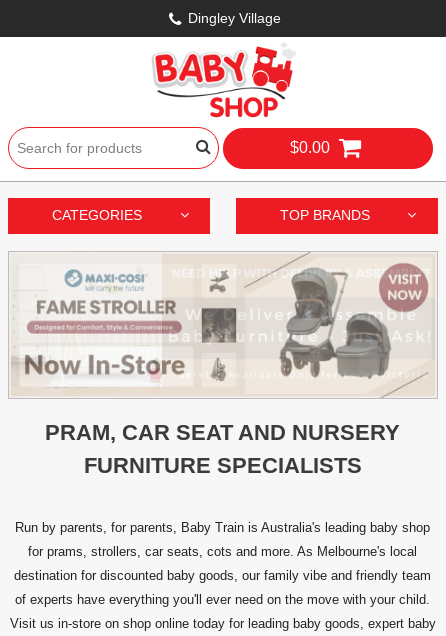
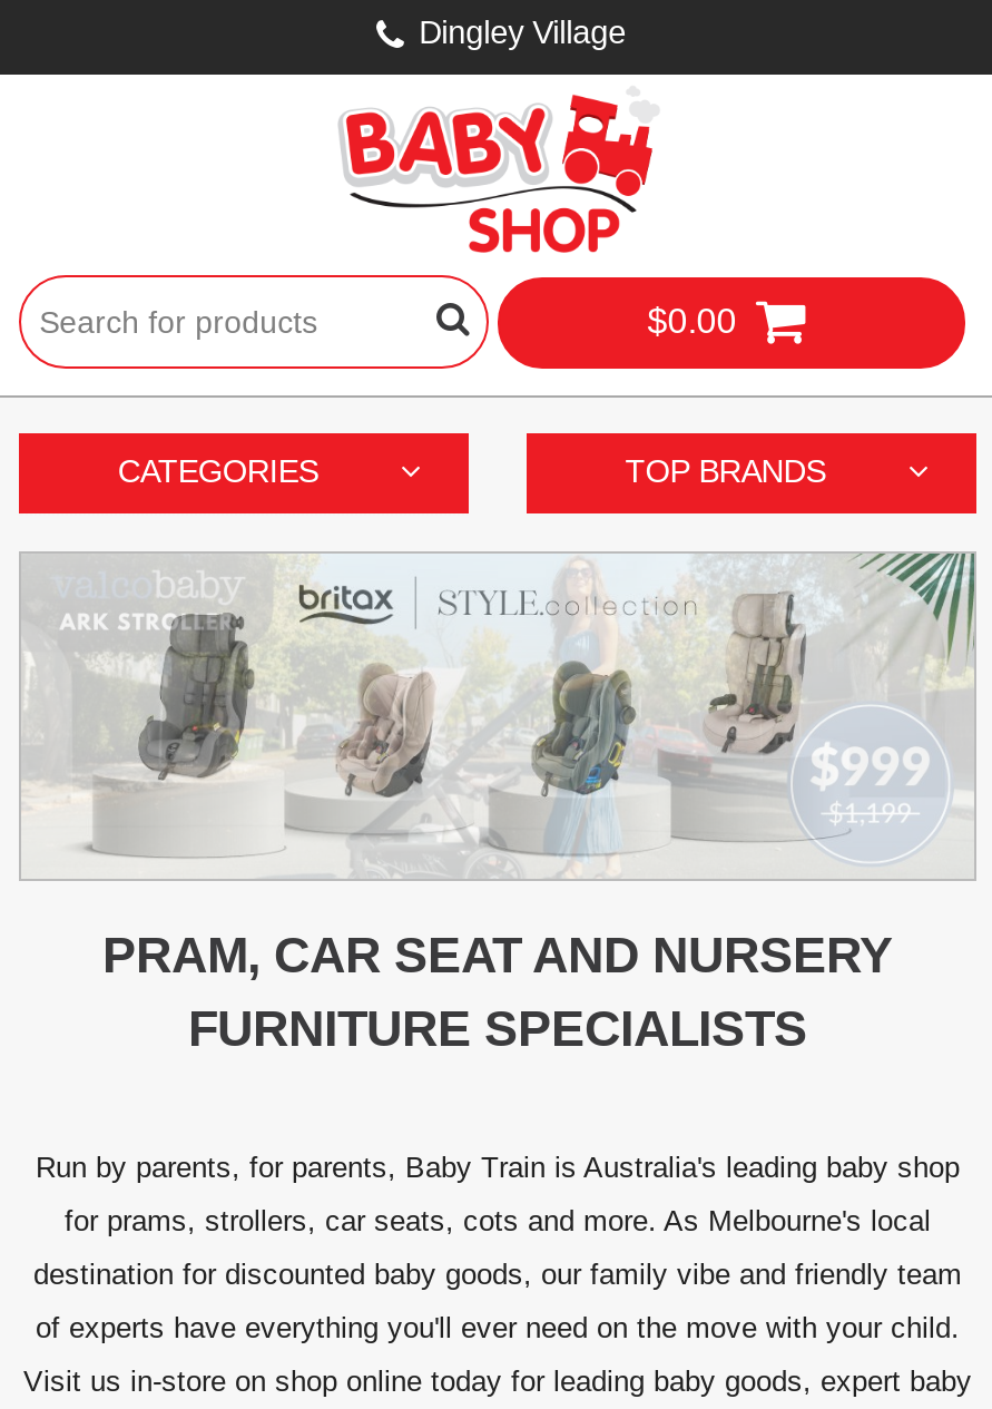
- [image]
+ [image]
